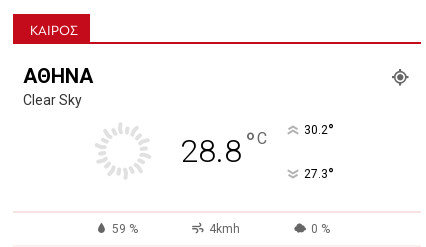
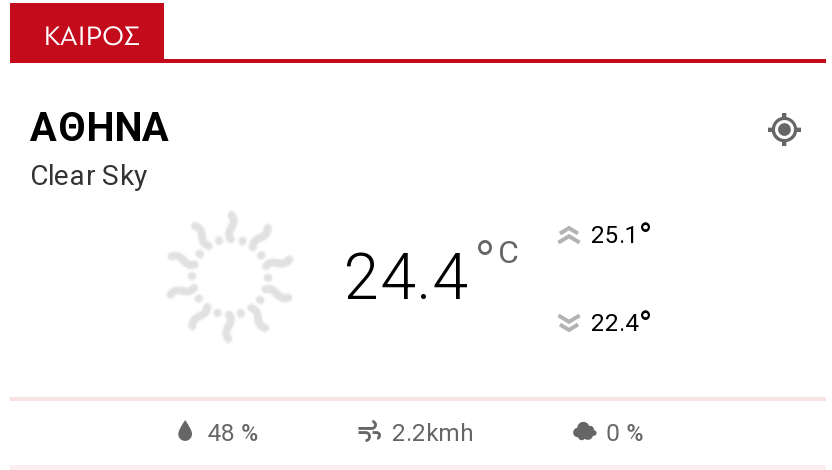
- 28.8 °C
- 30.2 °
+ 24.4 °C
+ 25.1 °

- 27.3°
+ 22.4°

- 59 %
- 4kmh
+ 48 %
+ 2.2kmh
